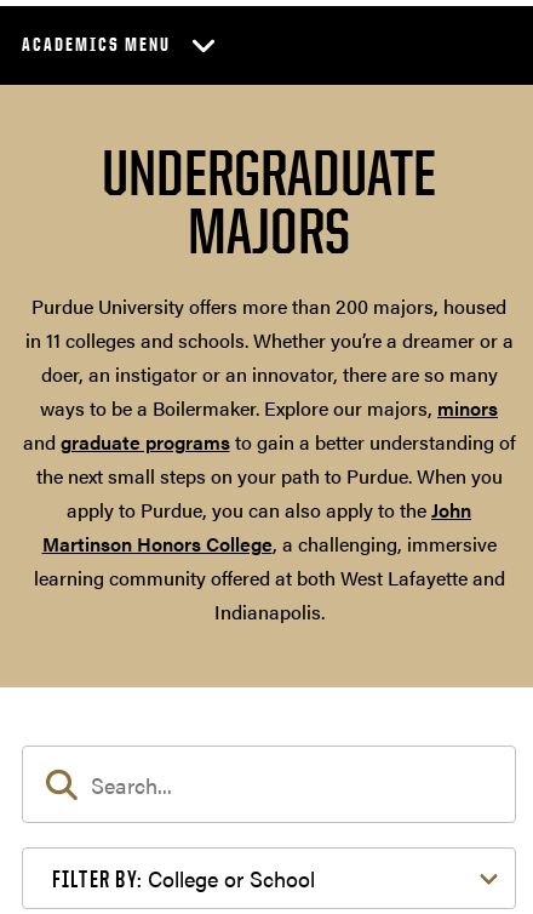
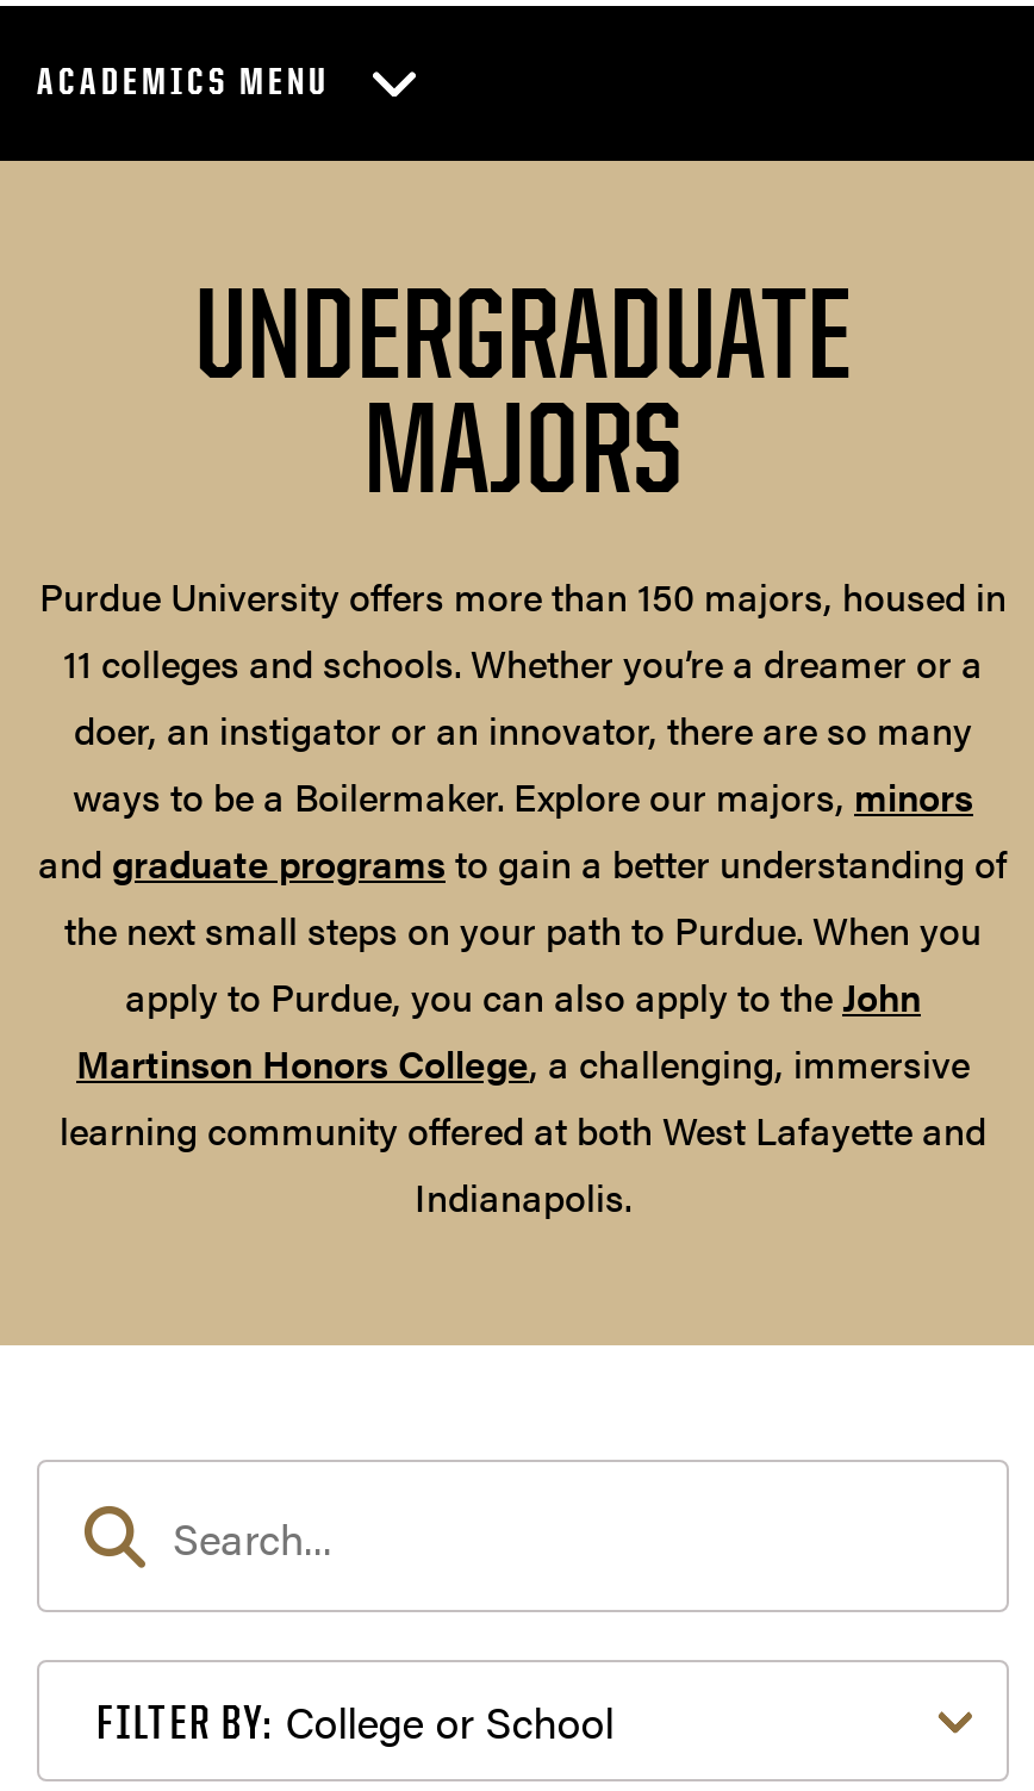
- Purdue University offers more than 200 majors, housed
- in 11 colleges and schools. Whether you’re a dreamer or a
+ Purdue University offers more than 150 majors, housed in
+ 11 colleges and schools. Whether you’re a dreamer or a
